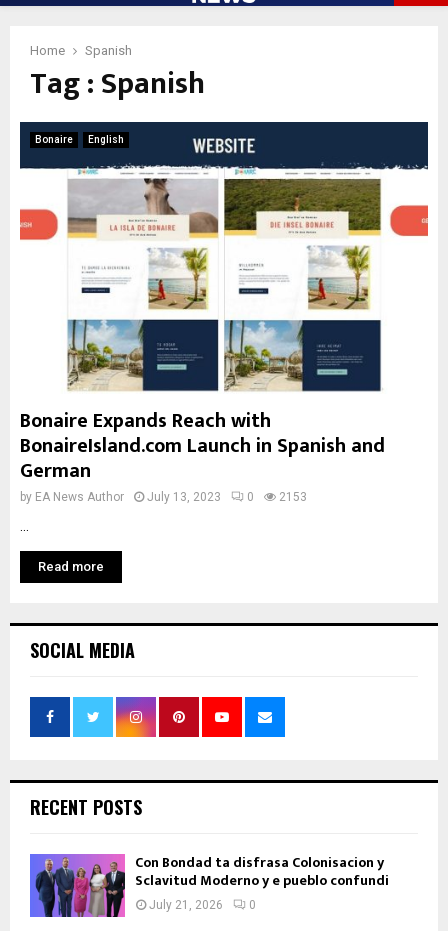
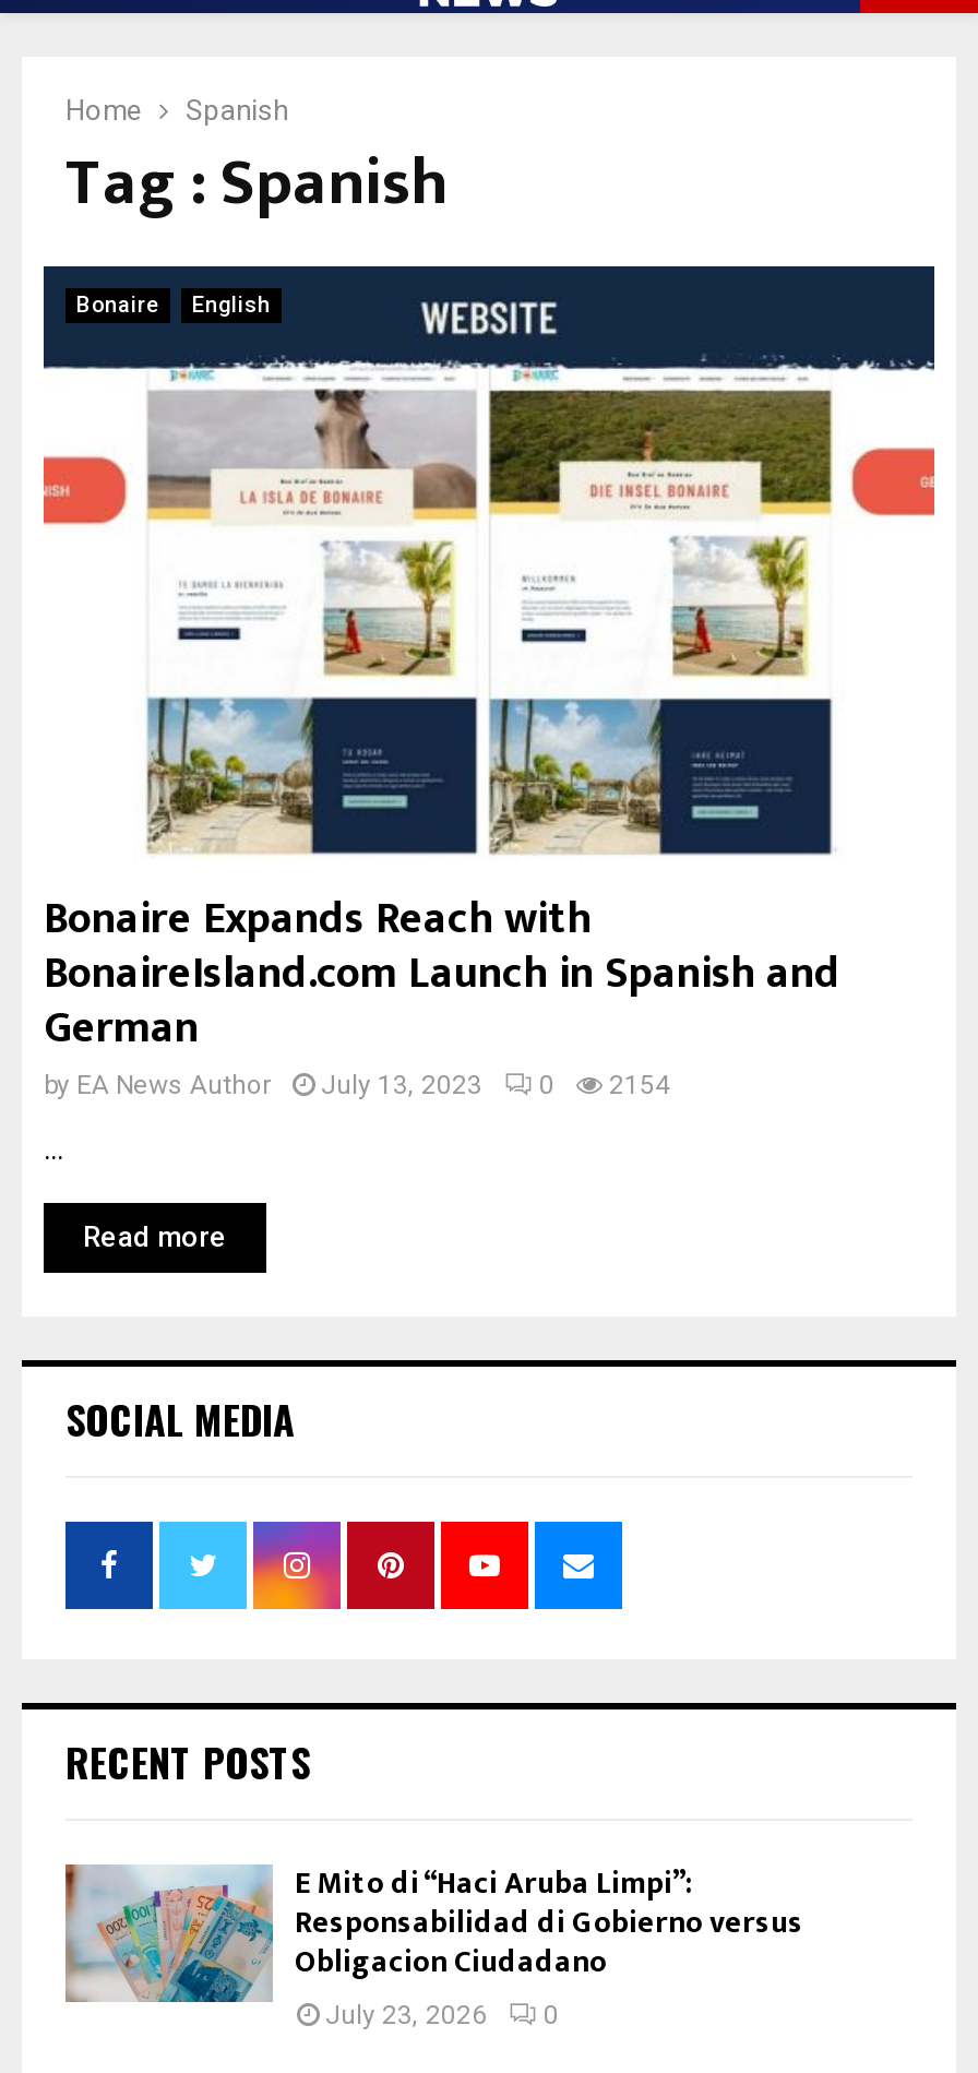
- by EA News Author July 13, 2023 0 2153
+ by EA News Author July 13, 2023 0 2154

- [image]
- Con Bondad ta disfrasa Colonisacion y
- Sclavitud Moderno y e pueblo confundi
- July 21, 2026
+ [image]
+ E Mito di “Haci Aruba Limpi”:
+ Responsabilidad di Gobierno versus
+ Obligacion Ciudadano
+ July 23, 2026
